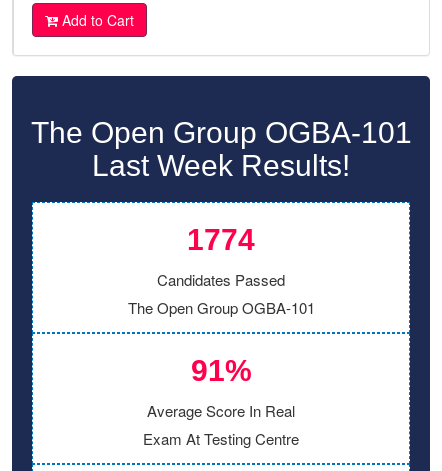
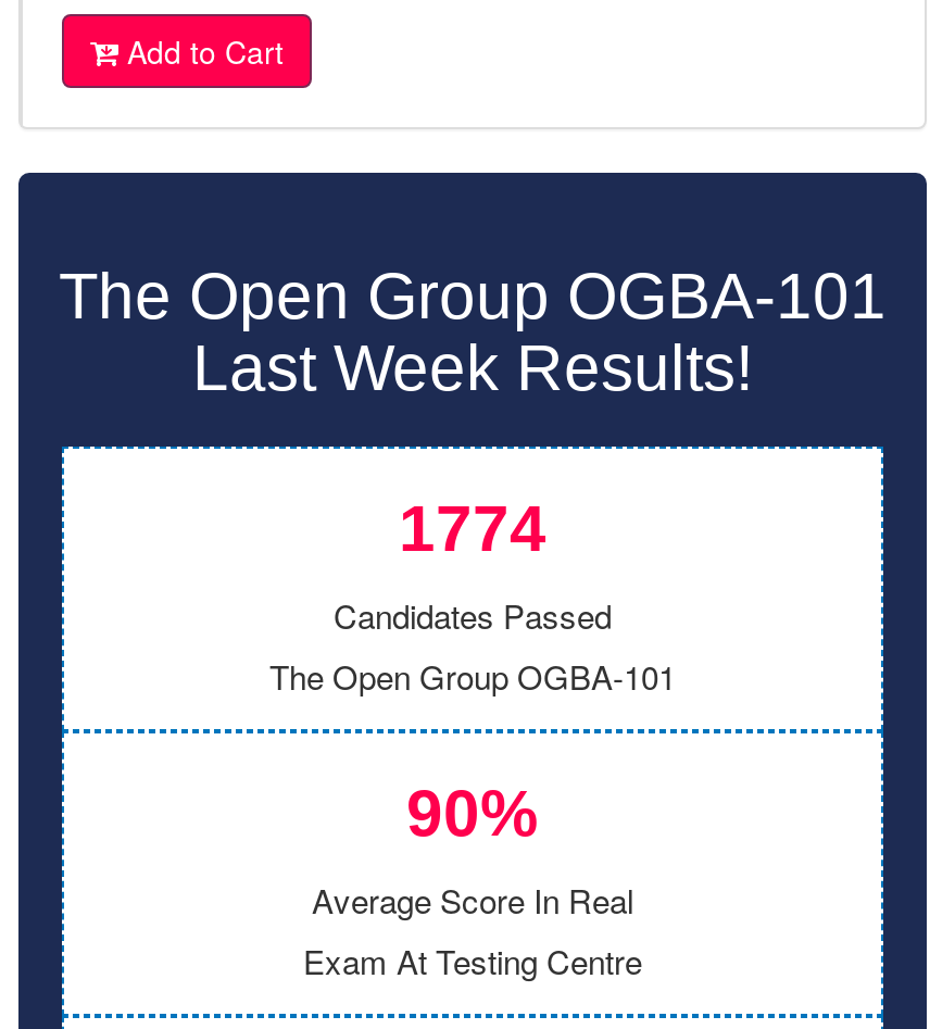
- 91%
+ 90%
